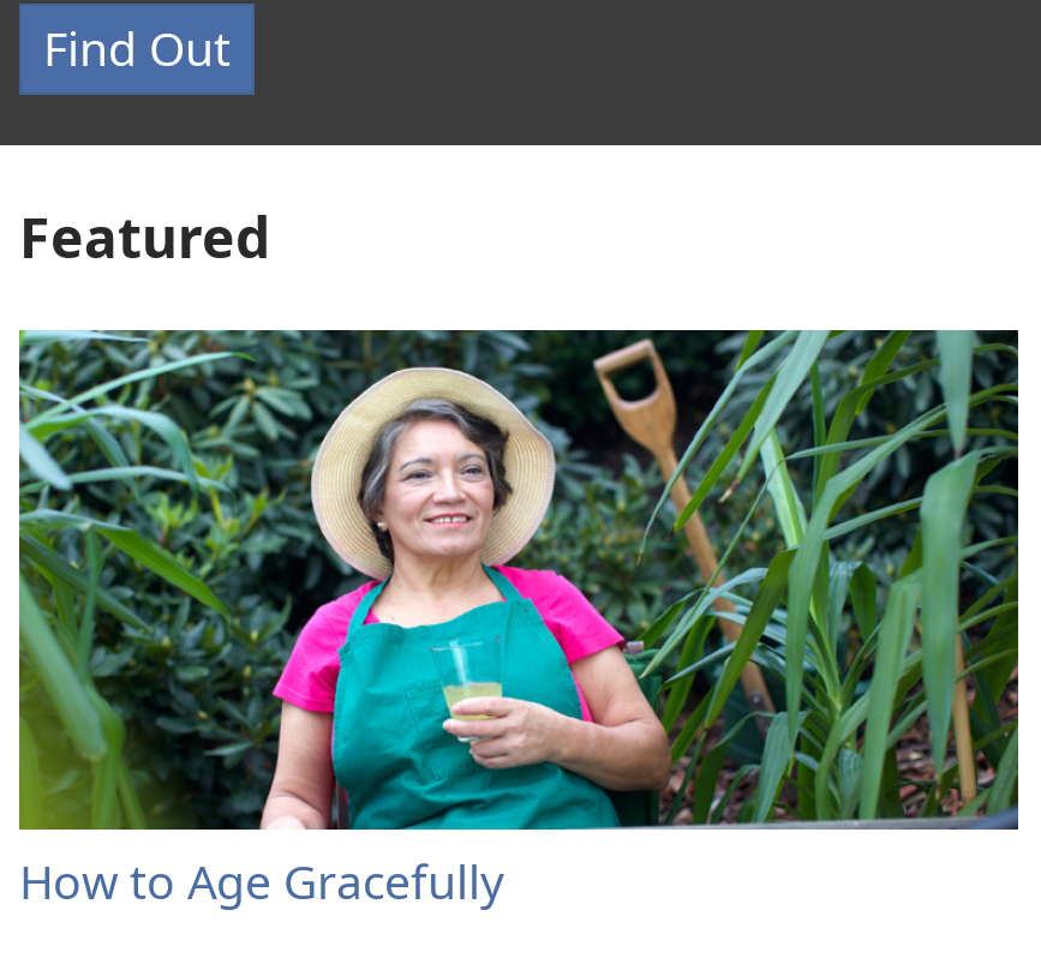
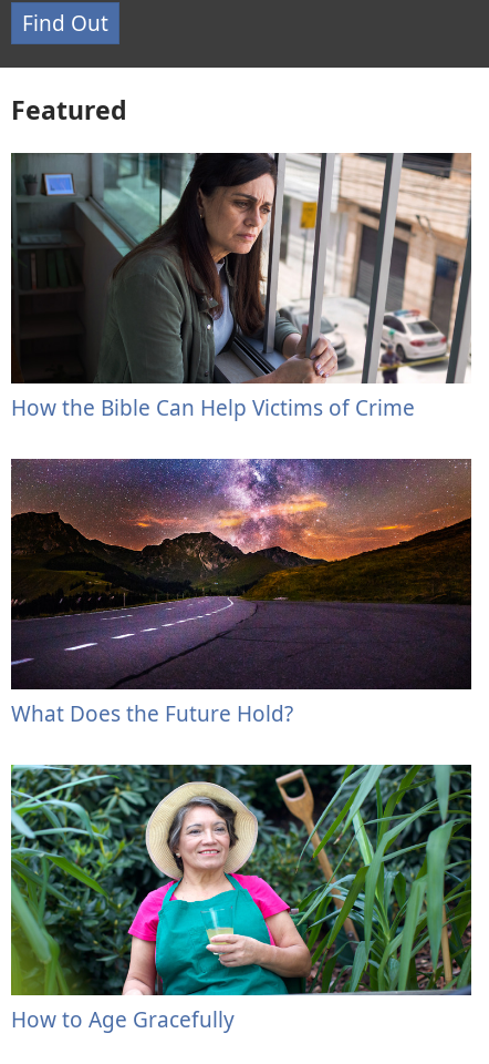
+ [image]
+ How the Bible Can Help Victims of Crime

+ [image]
+ What Does the Future Hold?
